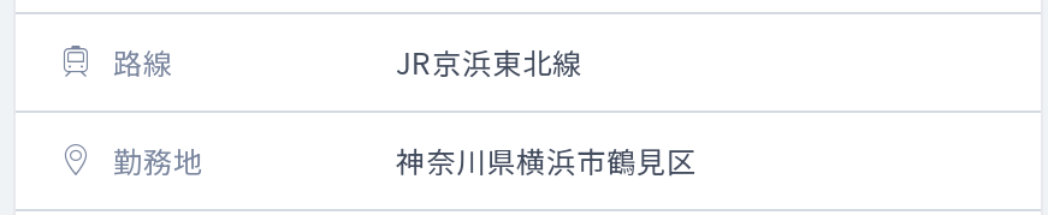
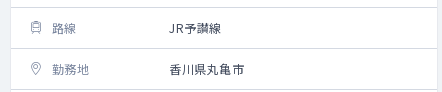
- JR京浜東北線
+ JR予讃線

- 神奈川県横浜市鶴見区
+ 香川県丸亀市
